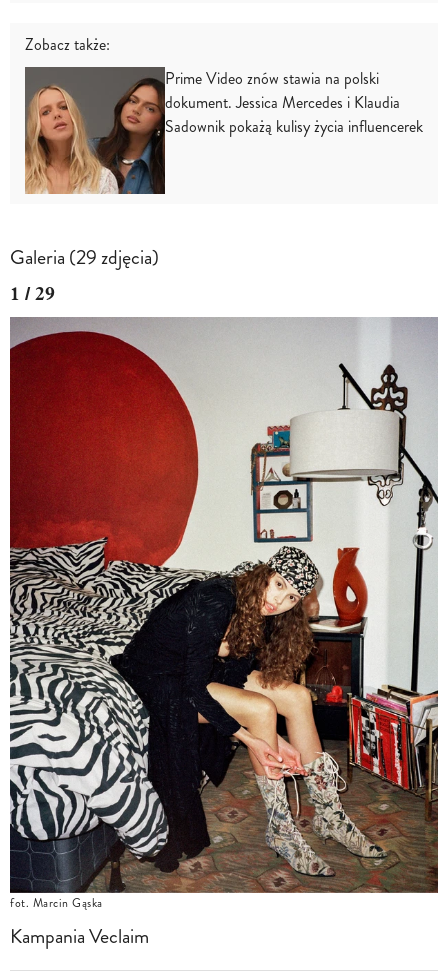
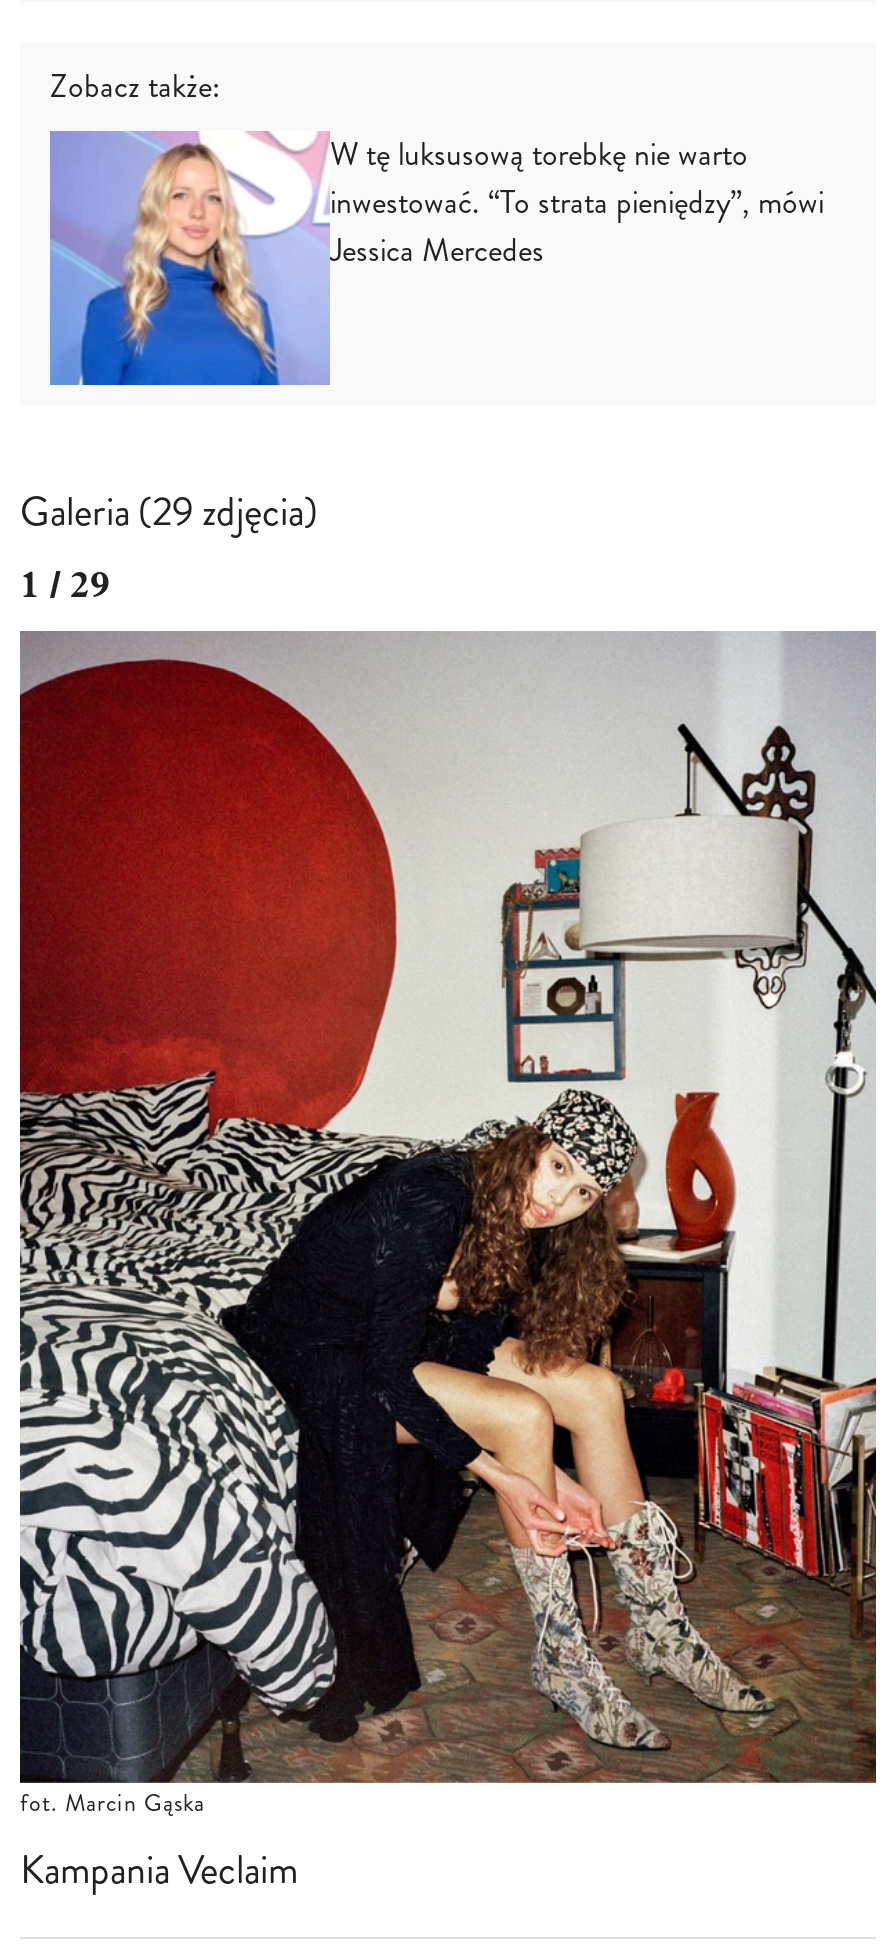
- [image]
- Prime Video znów stawia na polski
- dokument. Jessica Mercedes i Klaudia
- Sadownik pokażą kulisy życia influencerek
+ [image]
+ W tę luksusową torebkę nie warto
+ inwestować. “To strata pieniędzy”, mówi
+ Jessica Mercedes
